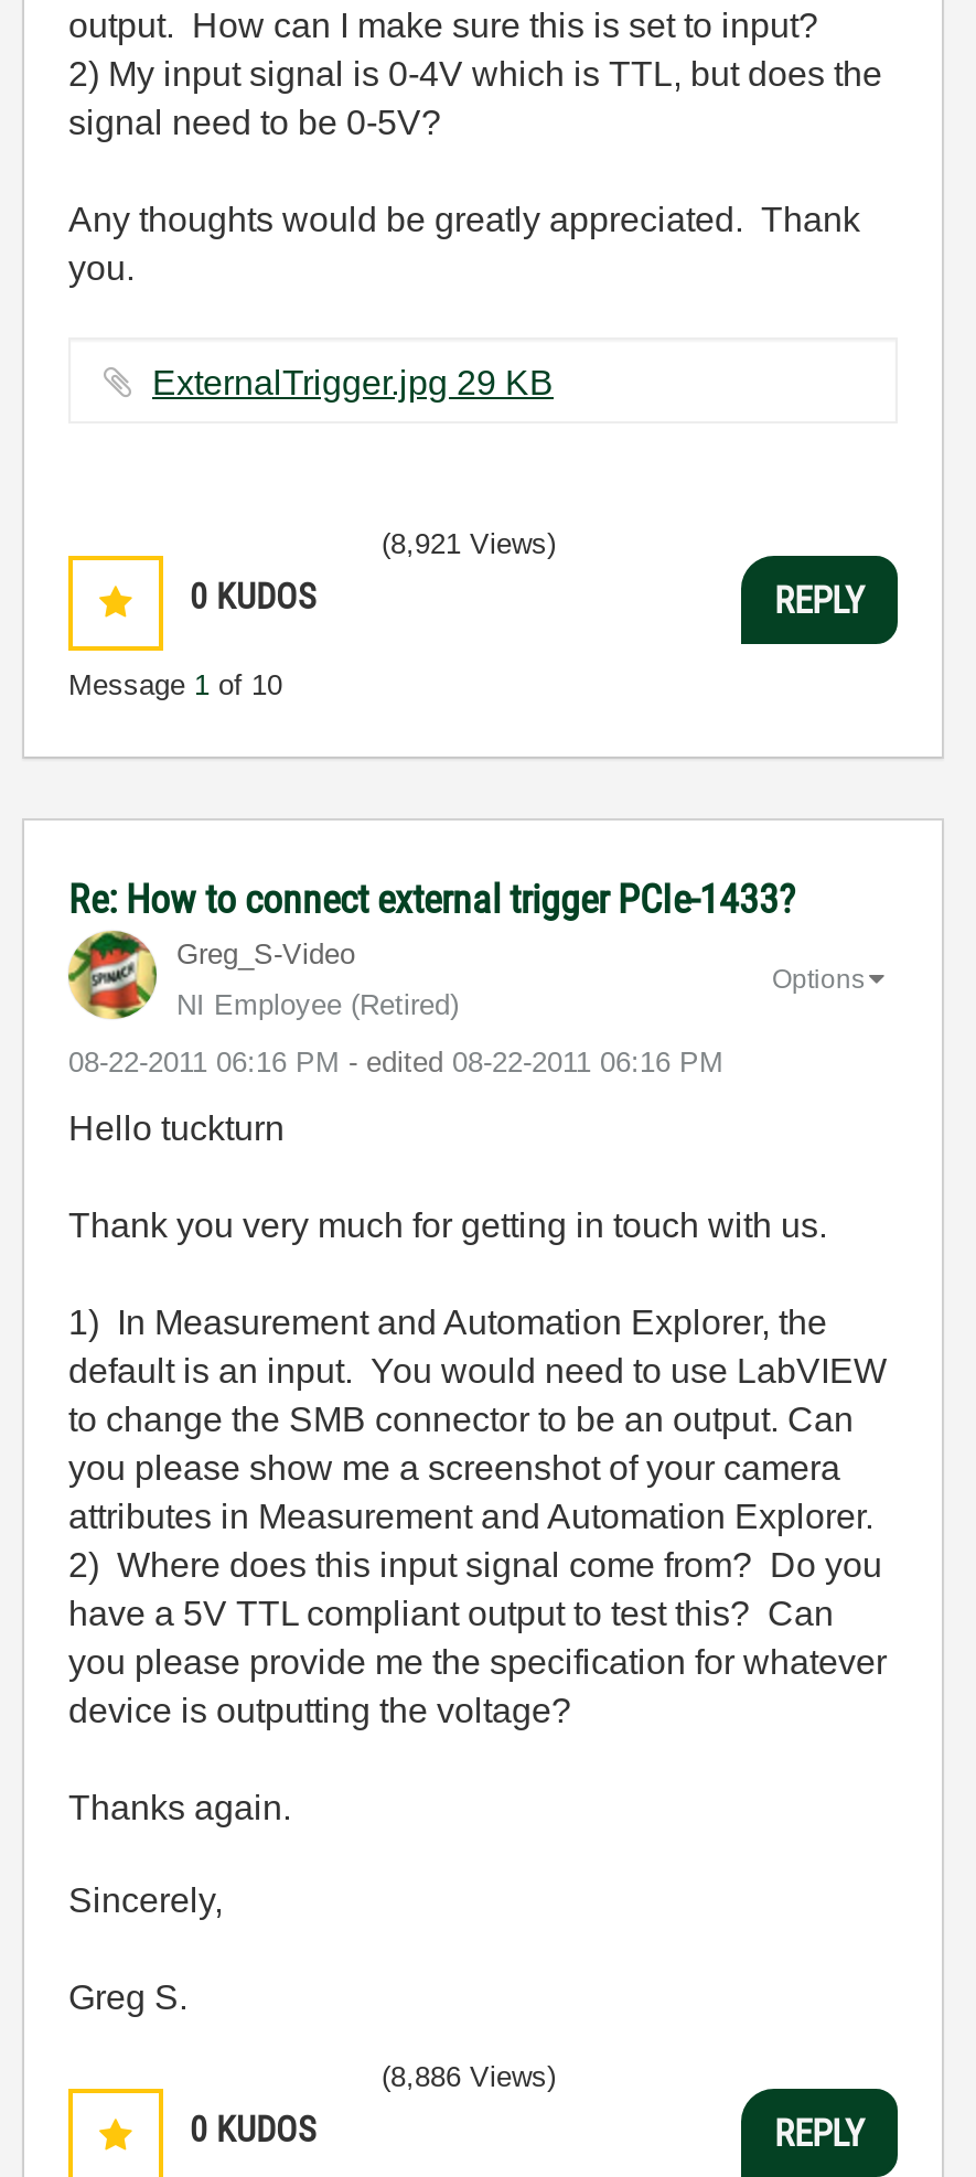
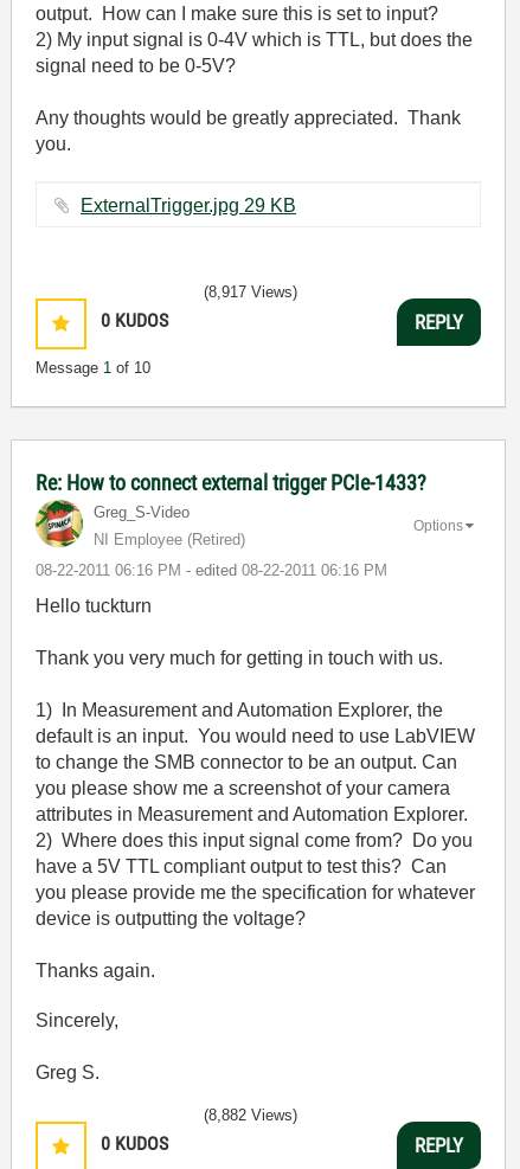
- (8,921 Views)
+ (8,917 Views)

- (8,886 Views)
+ (8,882 Views)
